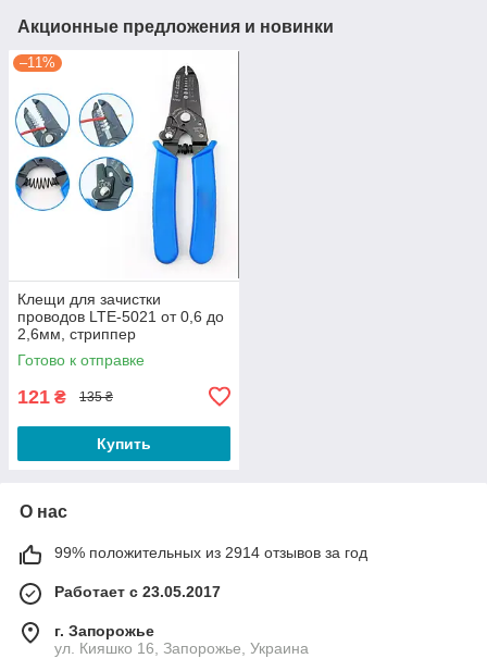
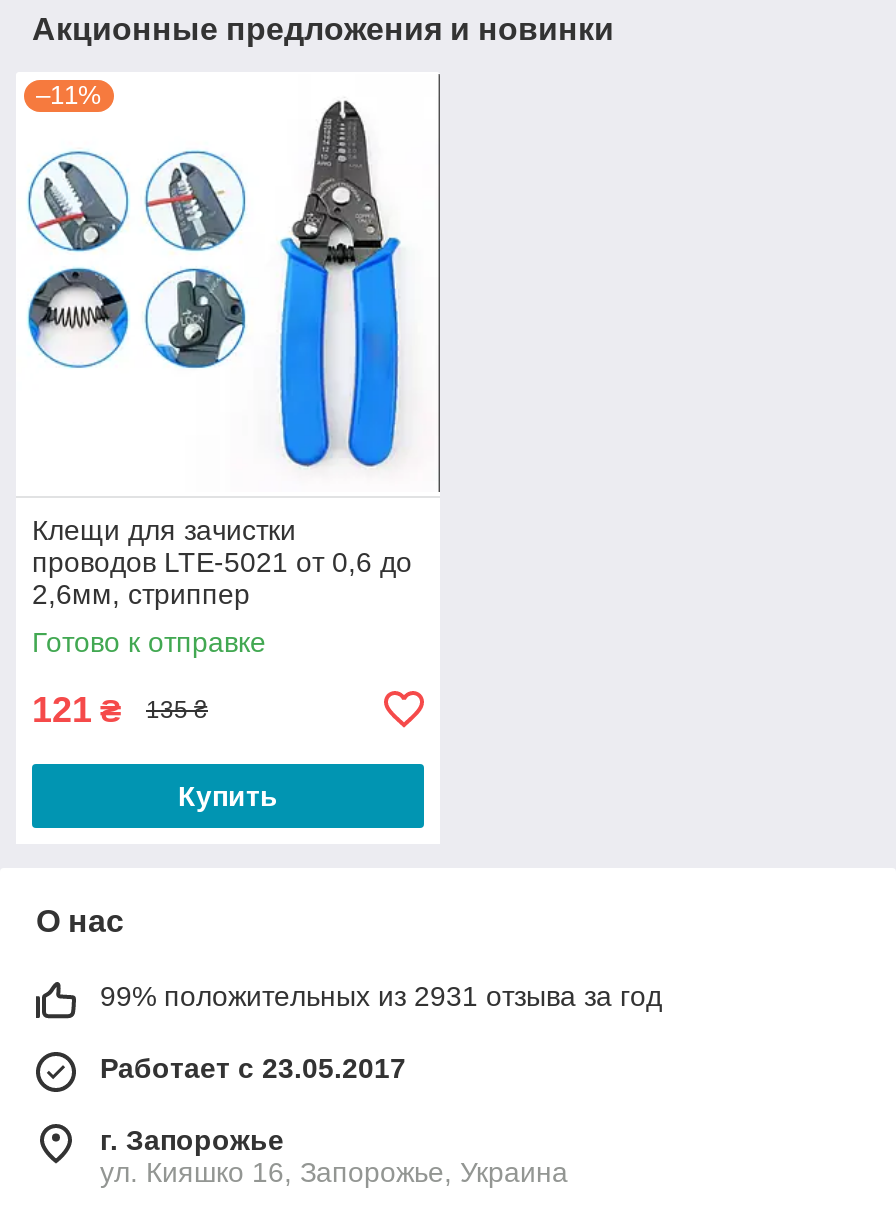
- 99% положительных из 2914 отзывов за год
+ 99% положительных из 2931 отзыва за год
